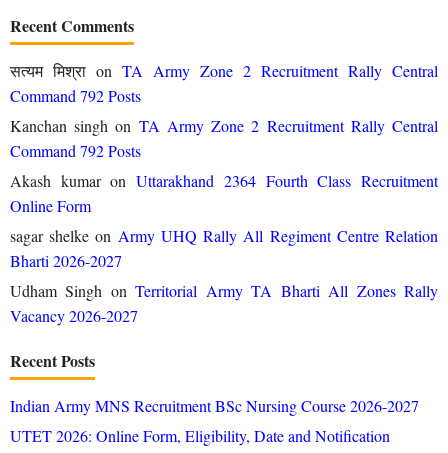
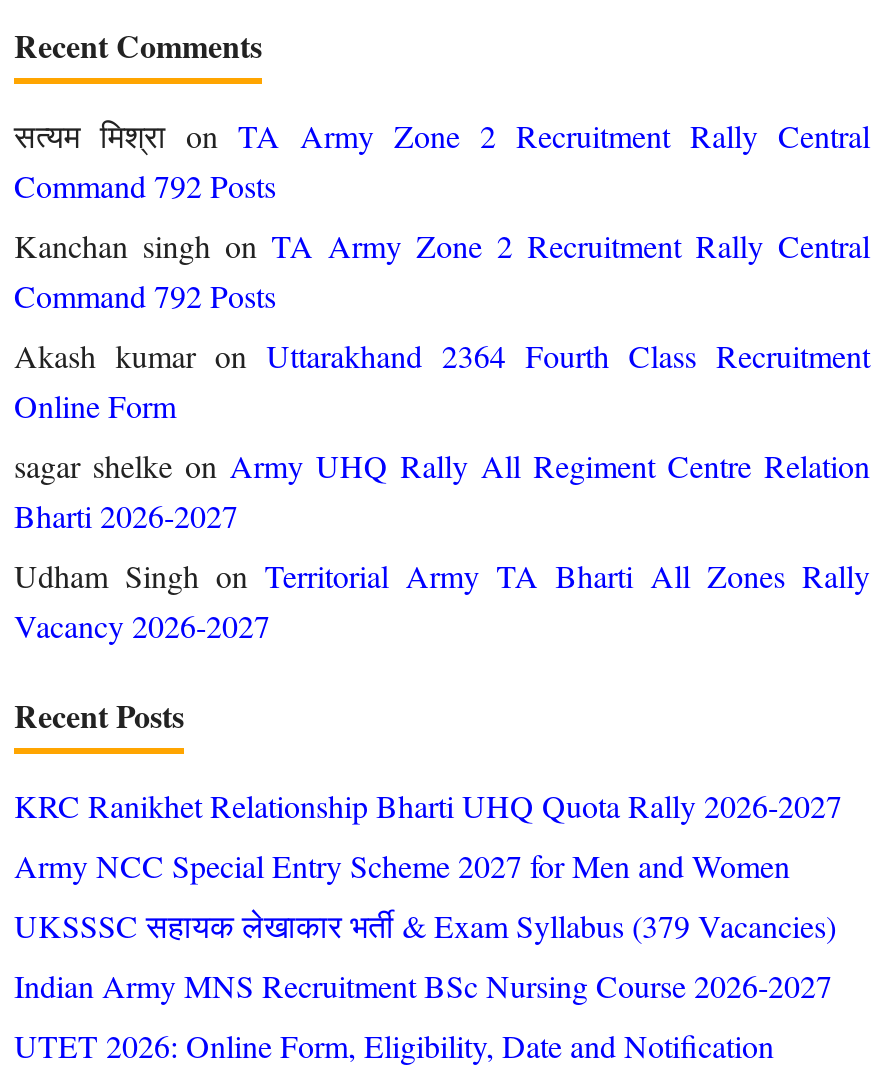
+ KRC Ranikhet Relationship Bharti UHQ Quota Rally 2026-2027
+ Army NCC Special Entry Scheme 2027 for Men and Women
+ UKSSSC सहायक लेखाकार भर्ती & Exam Syllabus (379 Vacancies)
